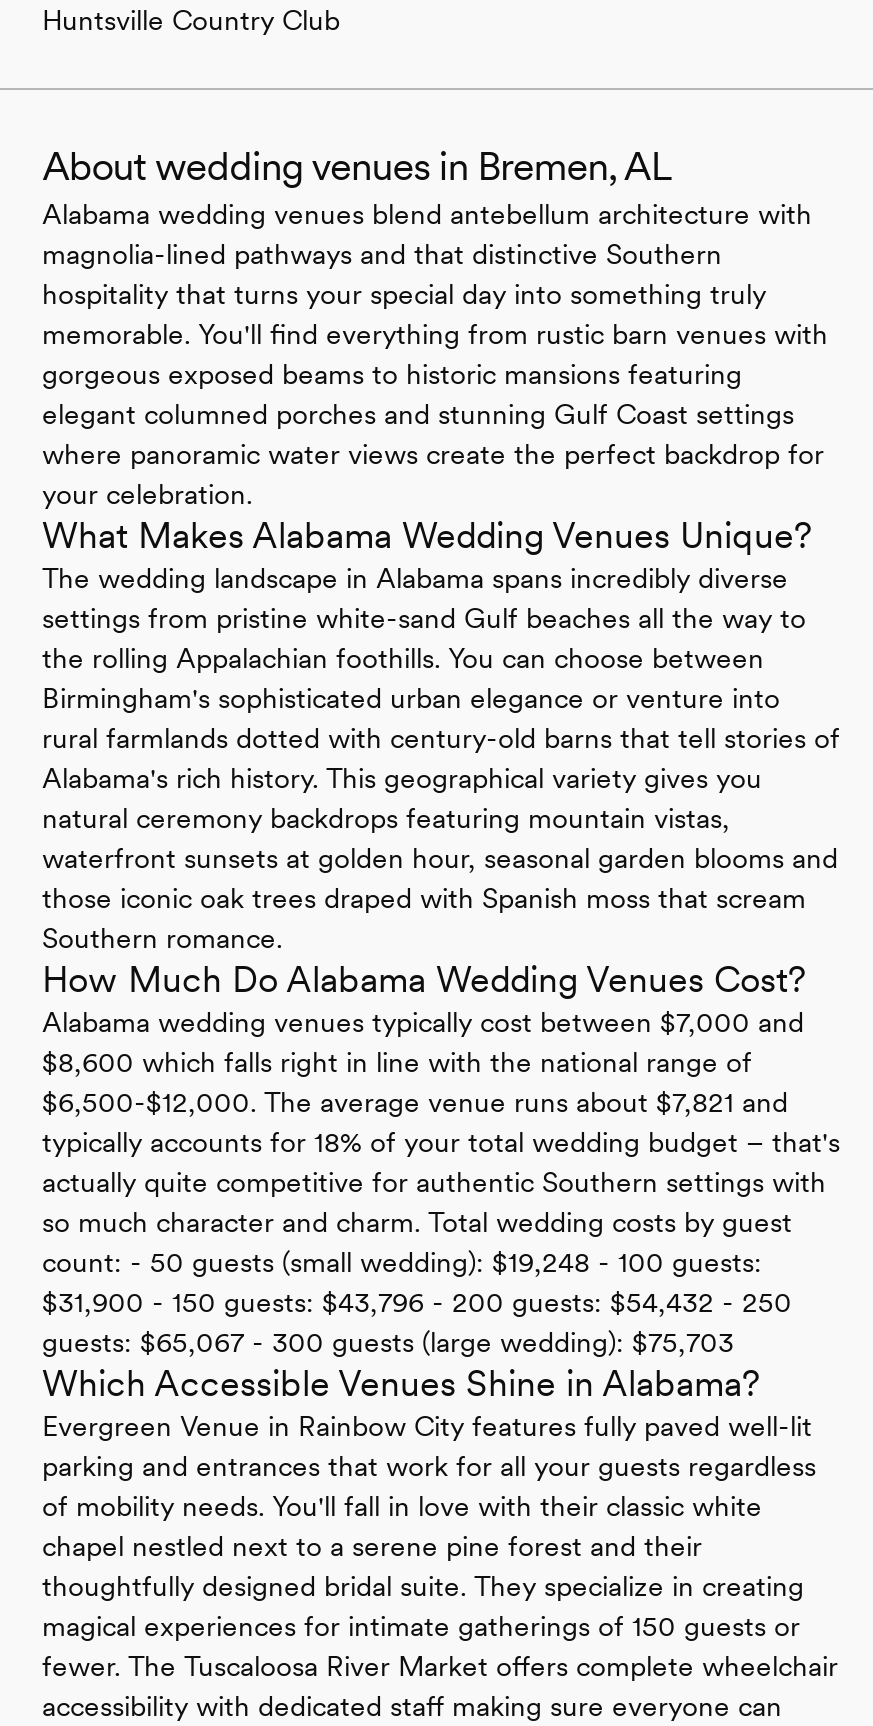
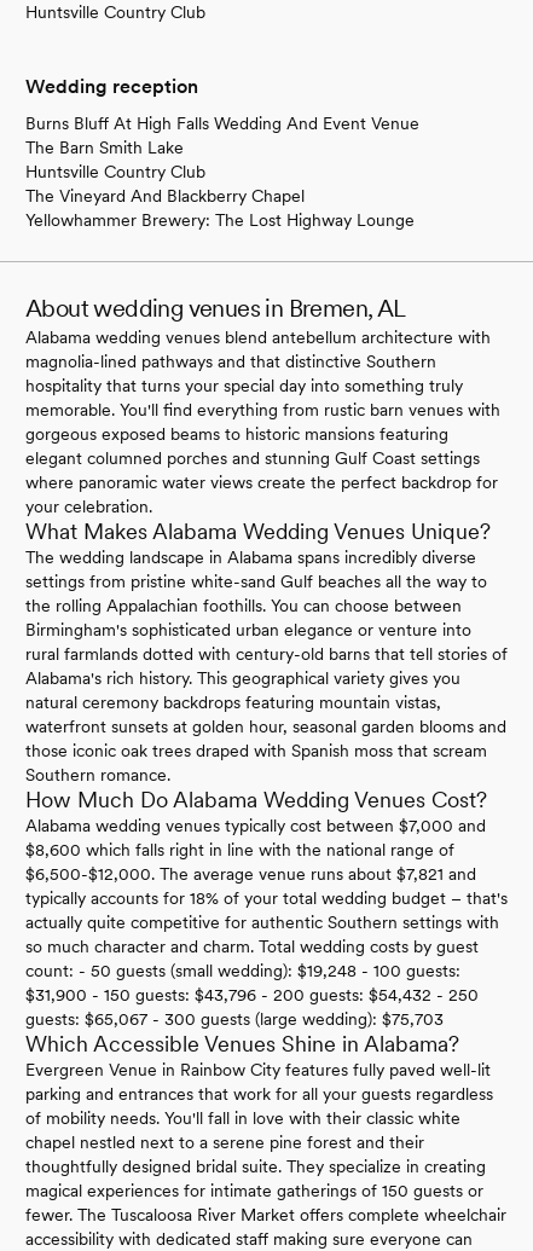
+ Wedding reception
+ Burns Bluff At High Falls Wedding And Event Venue
+ The Barn Smith Lake
+ Huntsville Country Club
+ The Vineyard And Blackberry Chapel
+ Yellowhammer Brewery: The Lost Highway Lounge
